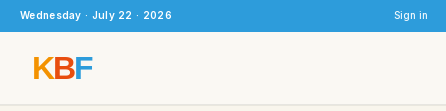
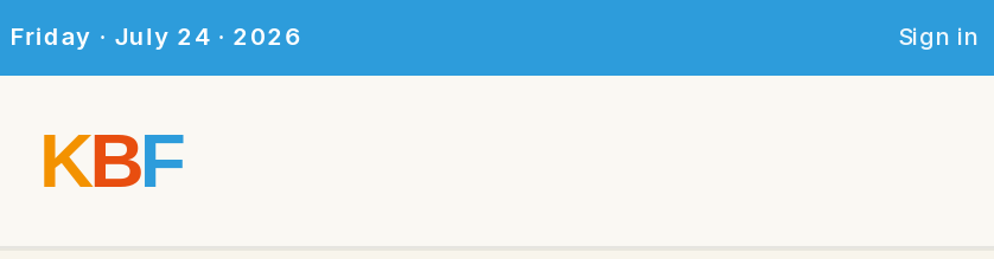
- Wednesday · July 22 · 2026
+ Friday · July 24 · 2026
